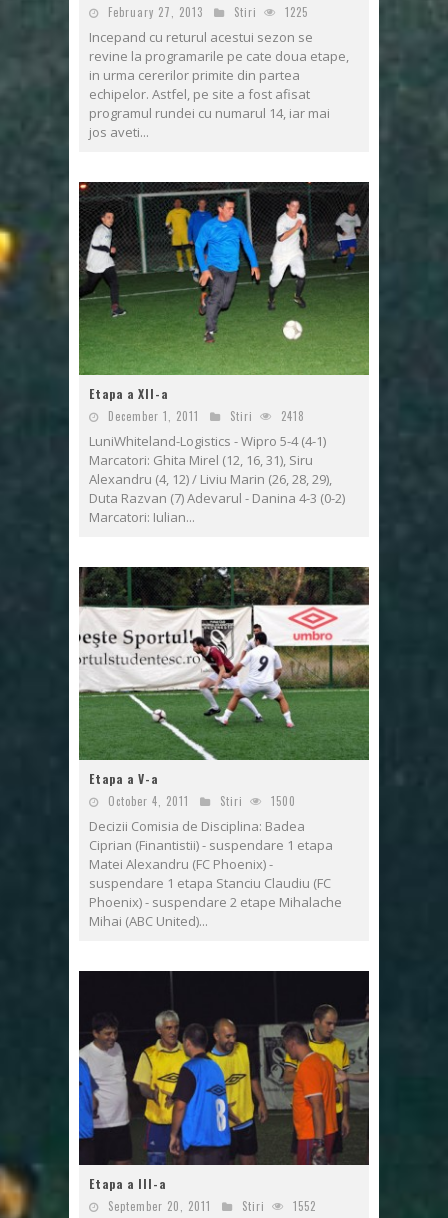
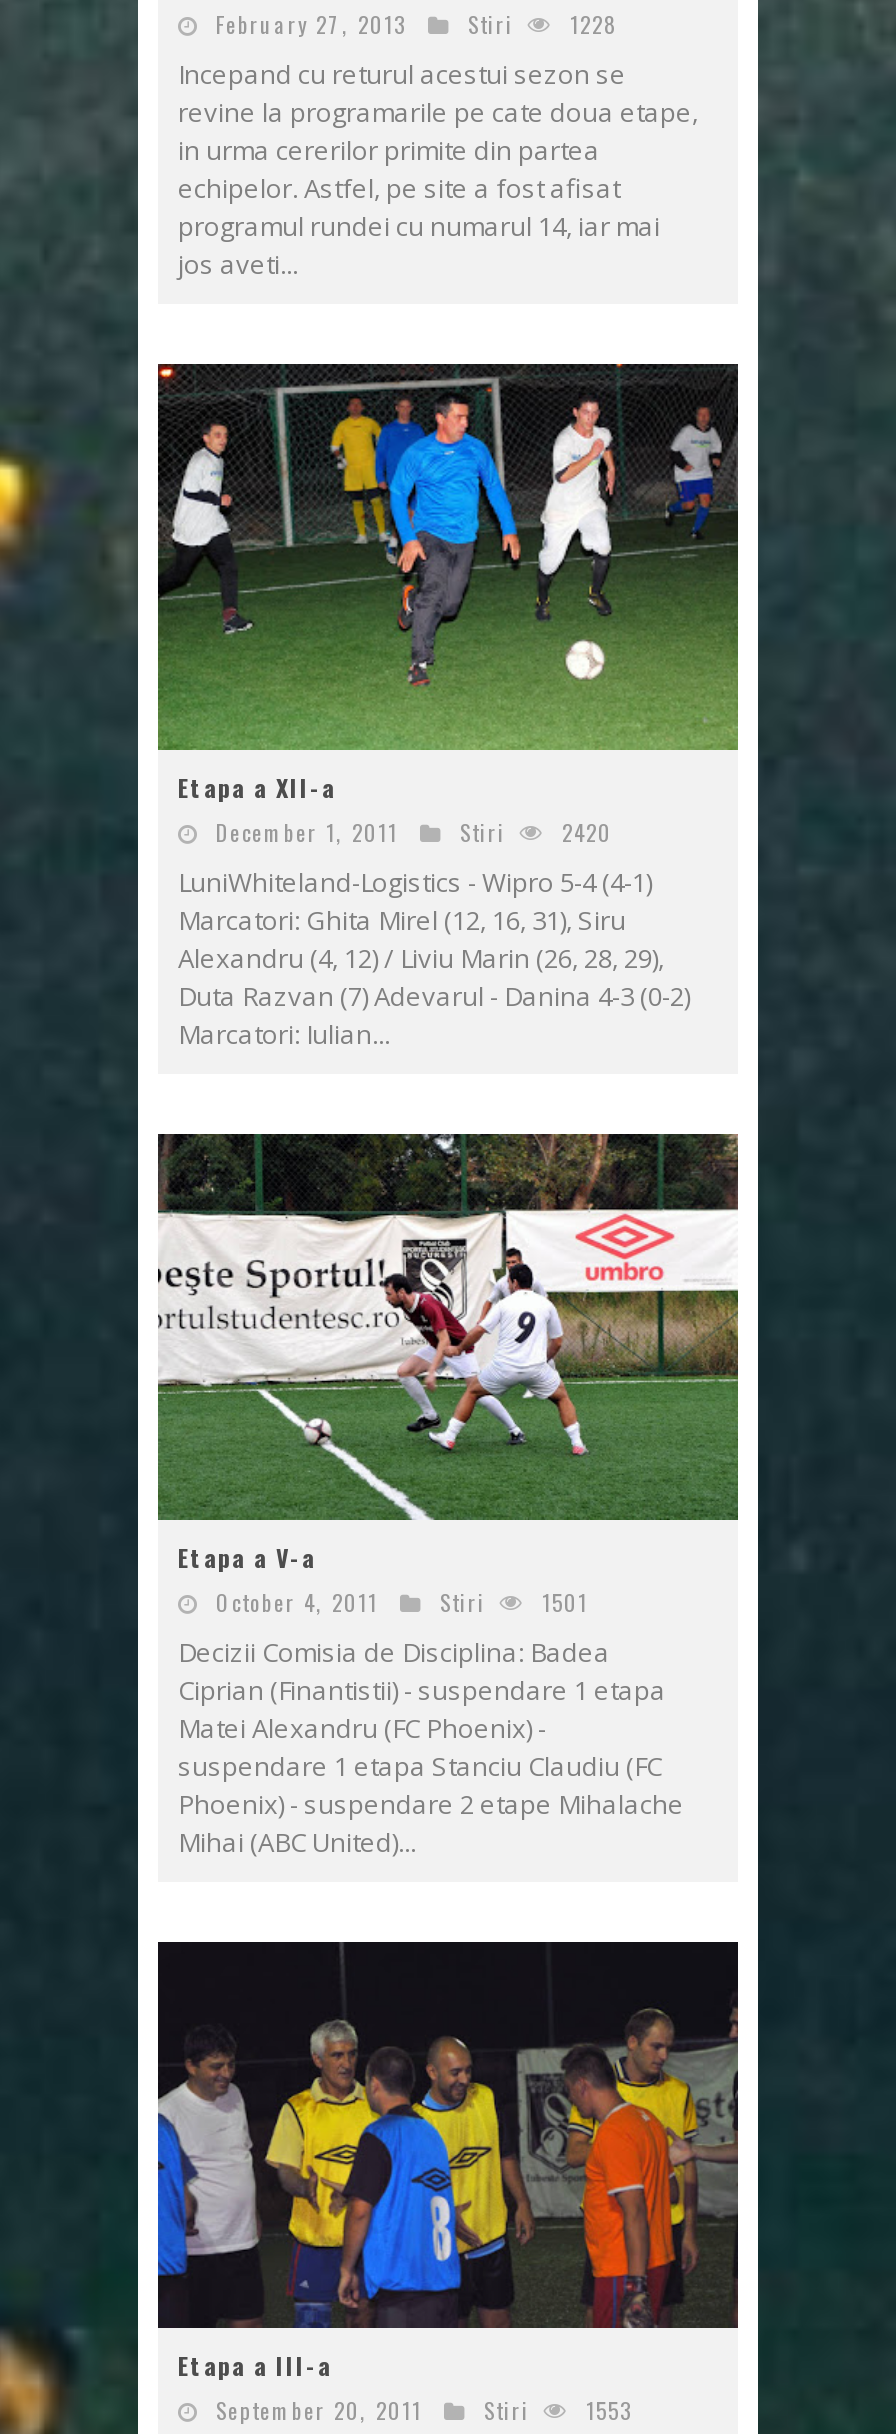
- February 27, 2013 Stiri 1225
+ February 27, 2013 Stiri 1228

- December 1, 2011 Stiri 2418
+ December 1, 2011 Stiri 2420

- October 4, 2011 Stiri 1500
+ October 4, 2011 Stiri 1501

- September 20, 2011 Stiri 1552
+ September 20, 2011 Stiri 1553
